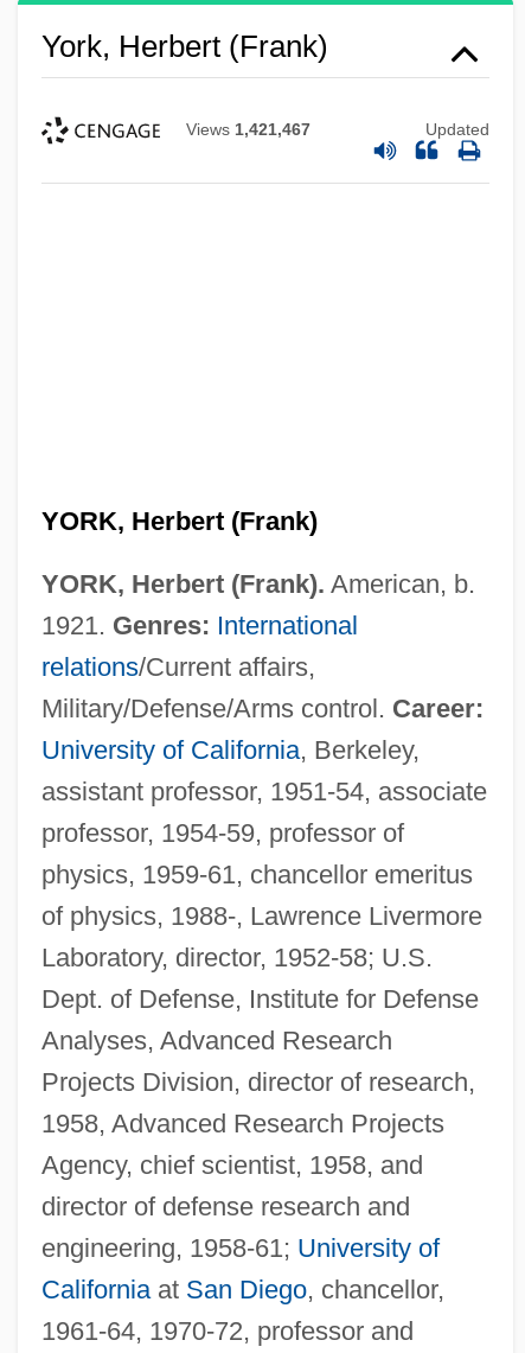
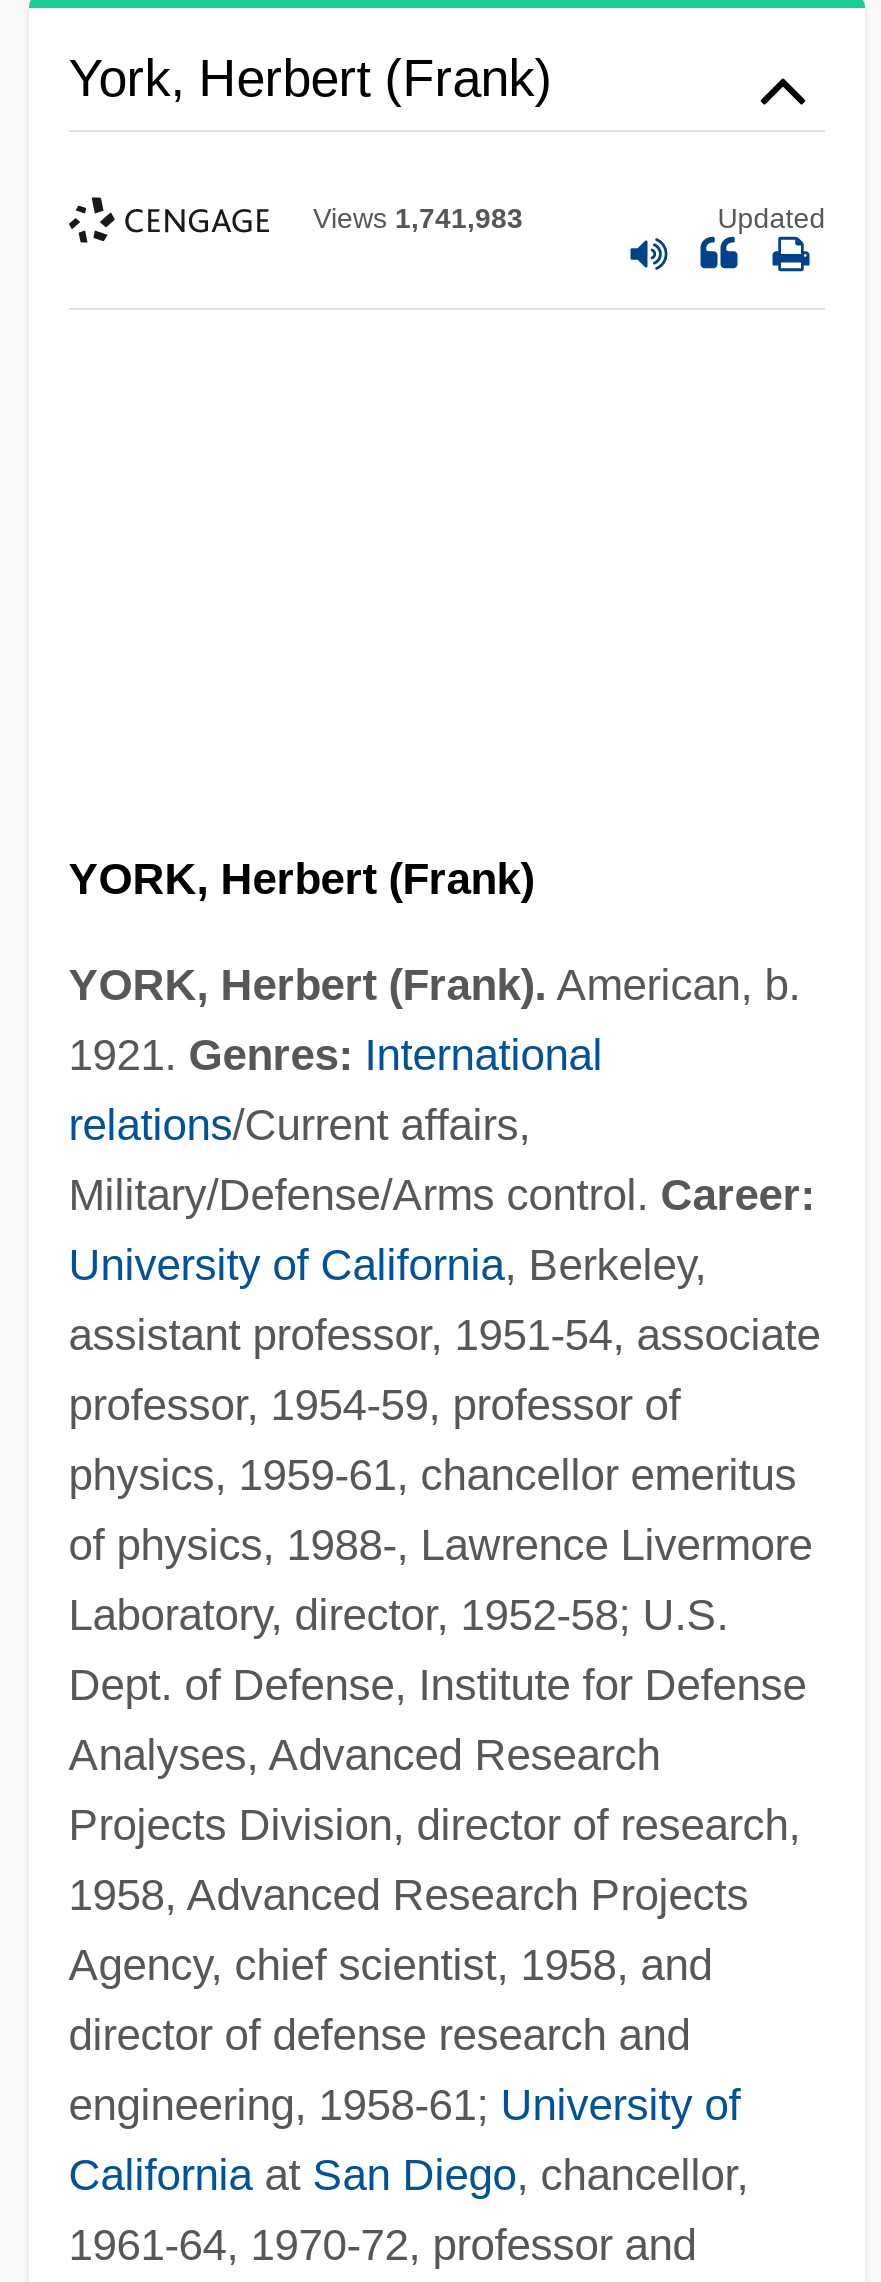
- Views 1,421,467
+ Views 1,741,983
